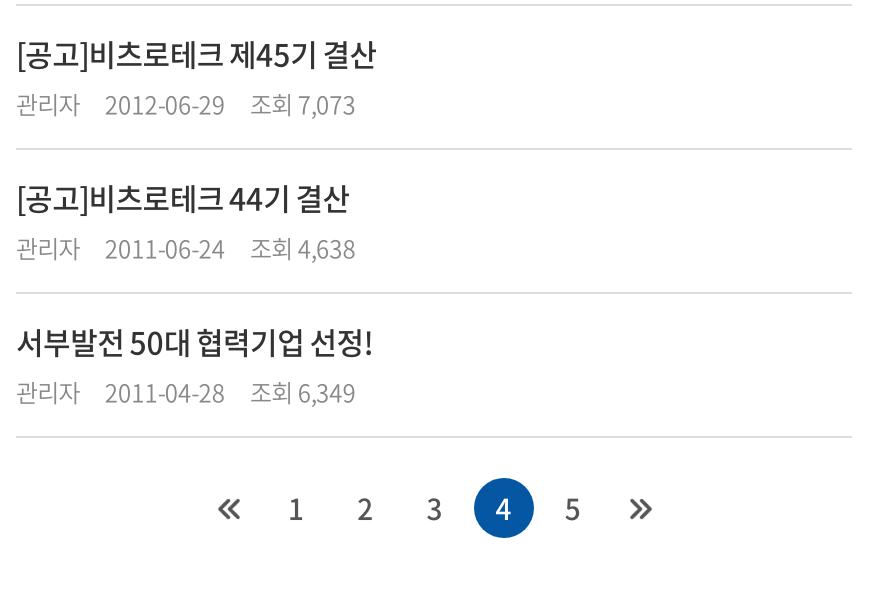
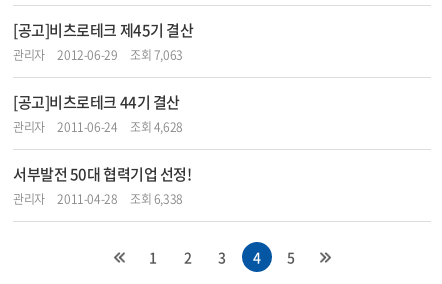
- 관리자 2012-06-29 조회 7,073
+ 관리자 2012-06-29 조회 7,063

- 관리자 2011-06-24 조회 4,638
+ 관리자 2011-06-24 조회 4,628

- 관리자 2011-04-28 조회 6,349
+ 관리자 2011-04-28 조회 6,338
